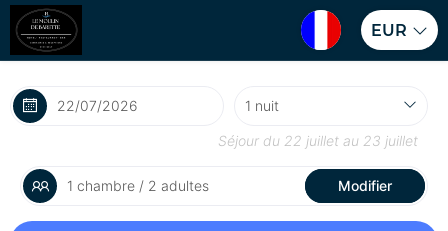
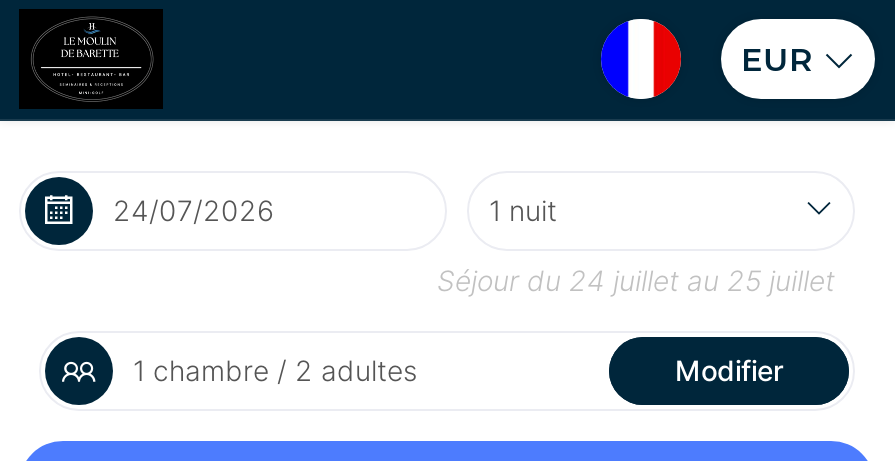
- Séjour du 22 juillet au 23 juillet
+ Séjour du 24 juillet au 25 juillet
